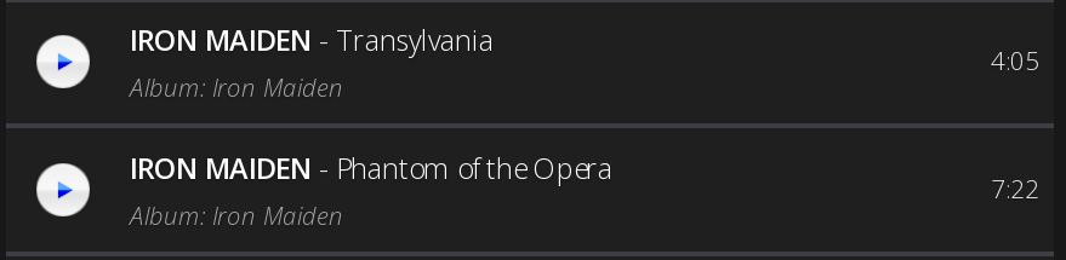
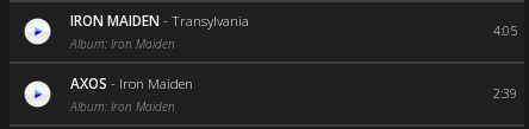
- IRON MAIDEN - Phantom of the Opera
+ AXOS - Iron Maiden

- 7:22
+ 2:39
